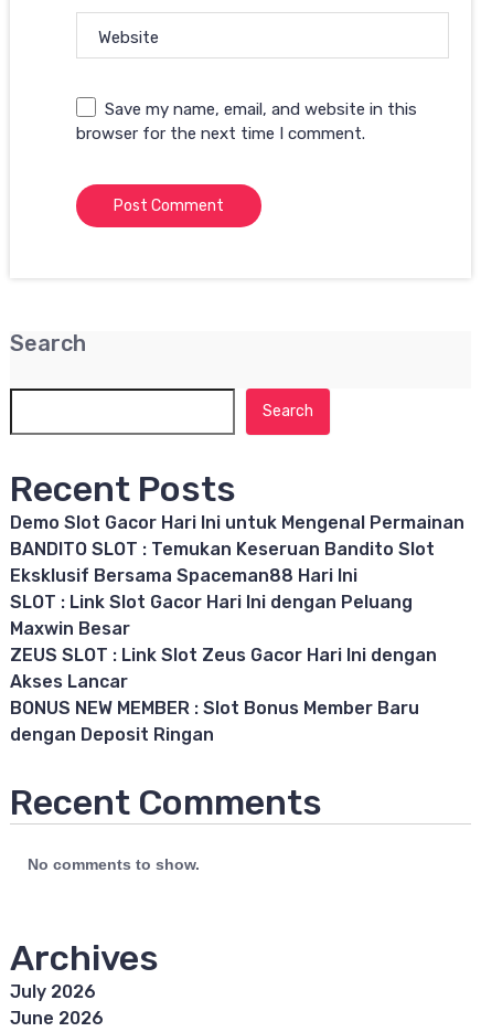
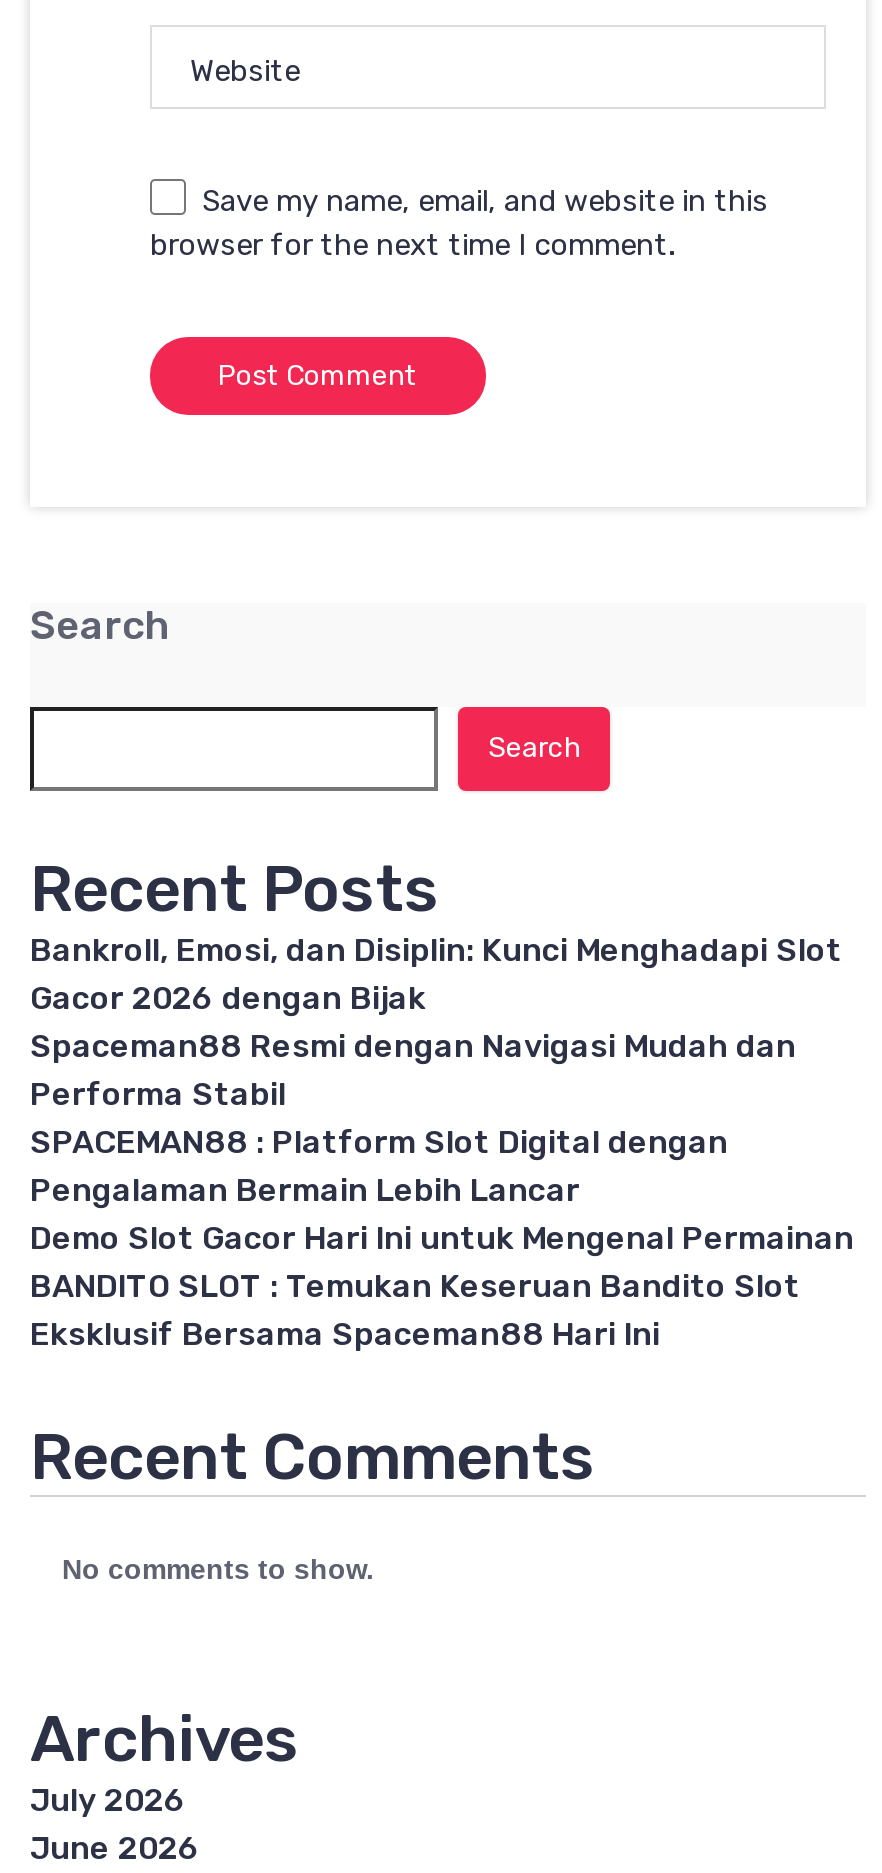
+ Bankroll, Emosi, dan Disiplin: Kunci Menghadapi Slot
+ Gacor 2026 dengan Bijak
+ Spaceman88 Resmi dengan Navigasi Mudah dan
+ Performa Stabil
+ SPACEMAN88 : Platform Slot Digital dengan
+ Pengalaman Bermain Lebih Lancar

moved down: Demo Slot Gacor Hari Ini untuk Mengenal Permainan | BANDITO SLOT : Temukan Keseruan Bandito Slot | Eksklusif Bersama Spaceman88 Hari Ini

- SLOT : Link Slot Gacor Hari Ini dengan Peluang
- Maxwin Besar
- ZEUS SLOT : Link Slot Zeus Gacor Hari Ini dengan
- Akses Lancar
- BONUS NEW MEMBER : Slot Bonus Member Baru
- dengan Deposit Ringan
